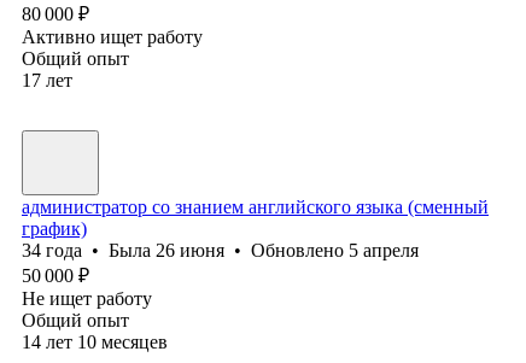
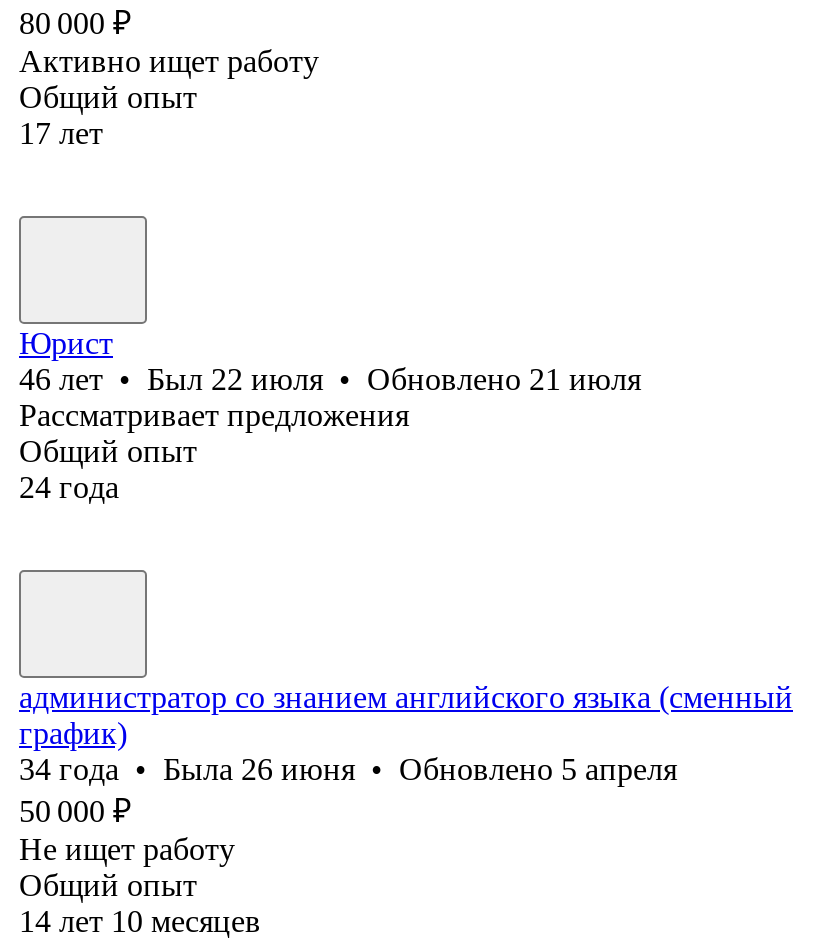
+ Юрист
+ 46 лет • Был 22 июля • Обновлено 21 июля
+ Рассматривает предложения
+ Общий опыт
+ 24 года
